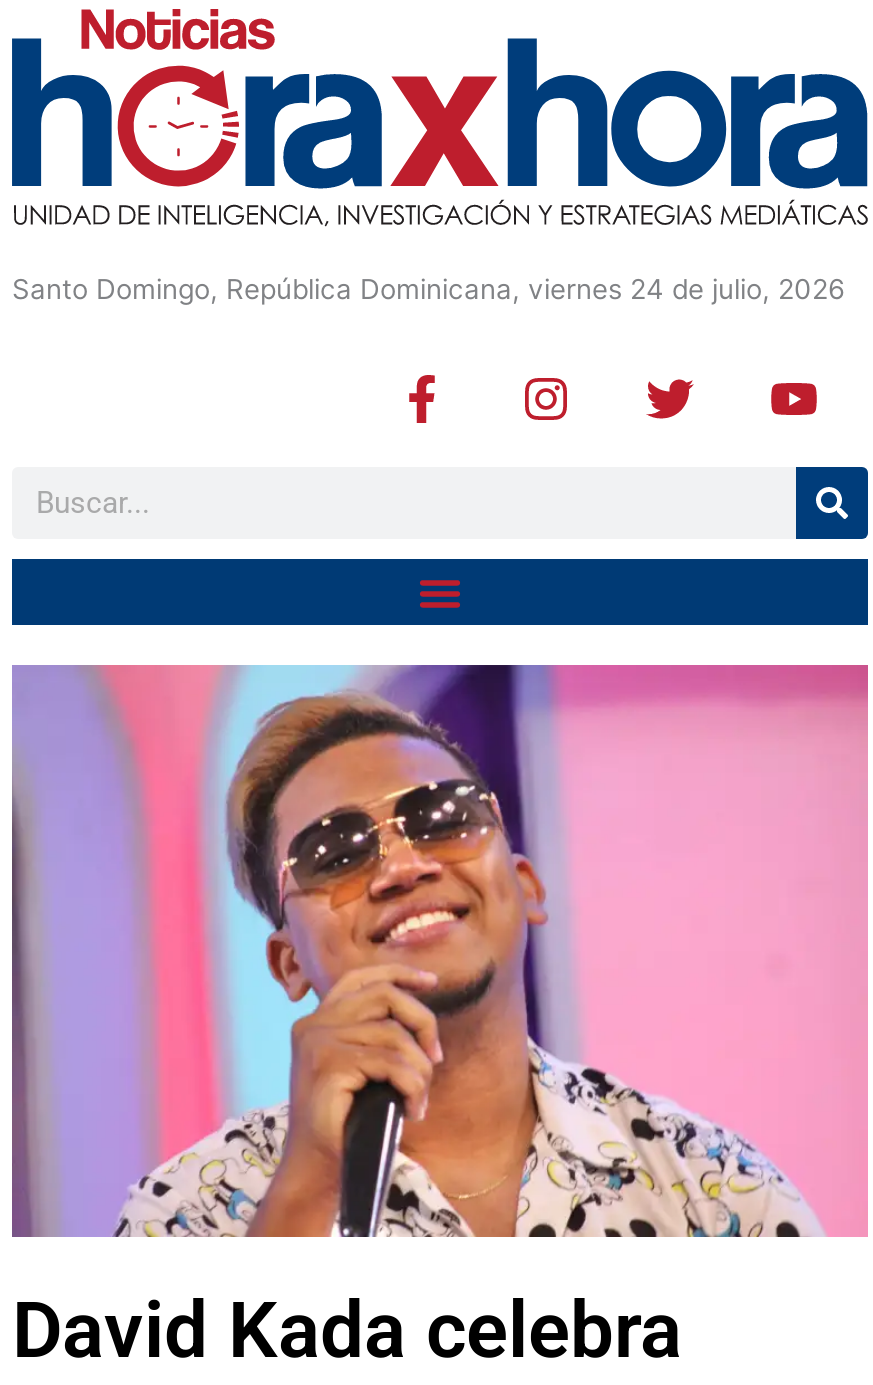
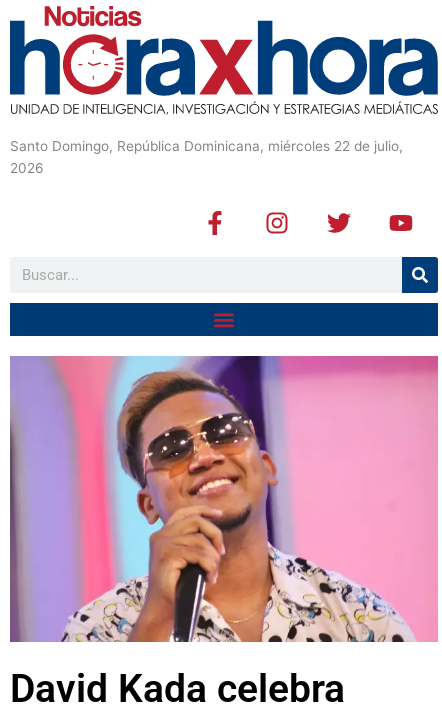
- Santo Domingo, República Dominicana, viernes 24 de julio, 2026
+ Santo Domingo, República Dominicana, miércoles 22 de julio,
+ 2026
